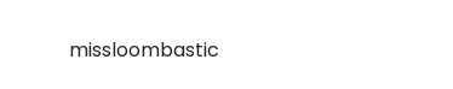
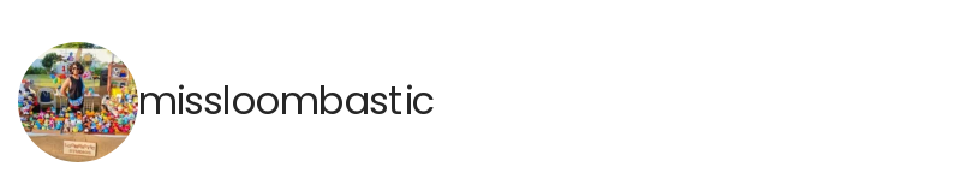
+ [image]
